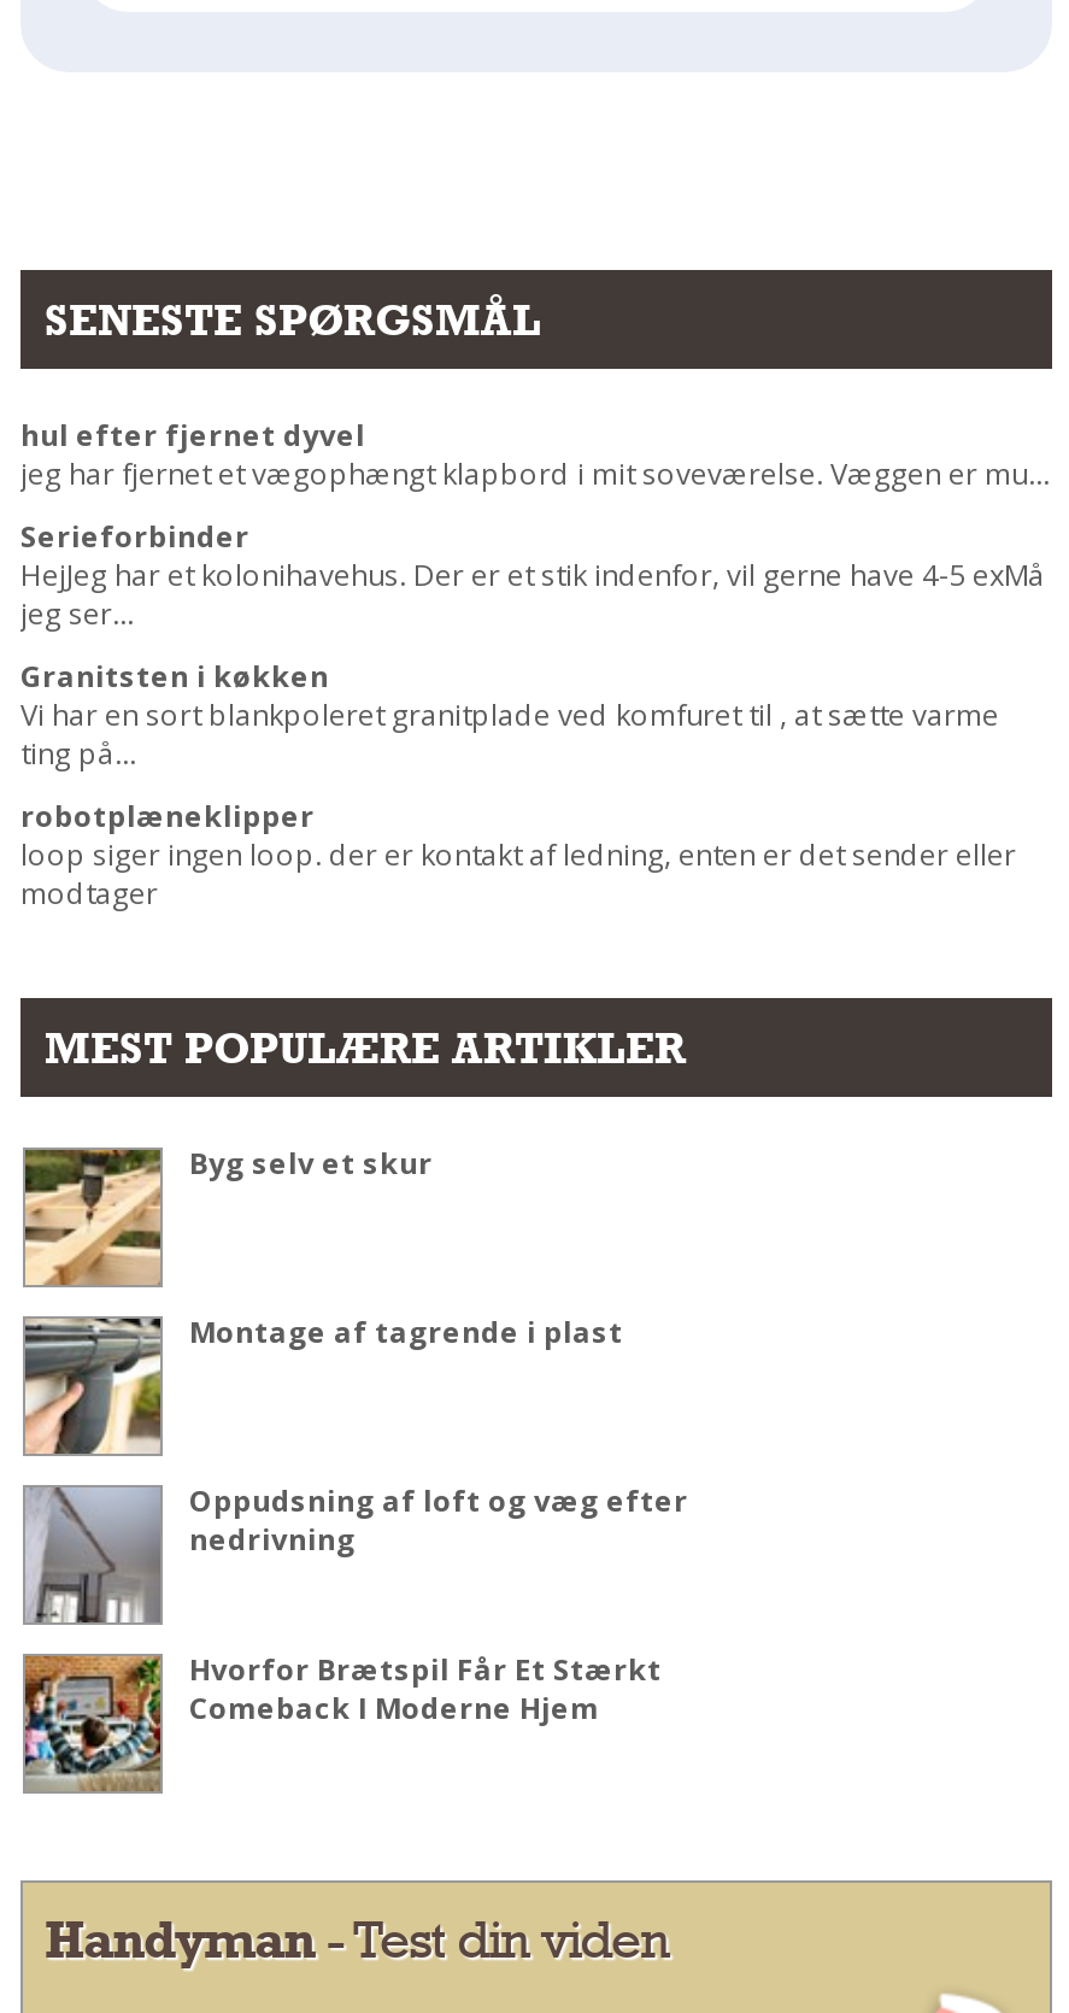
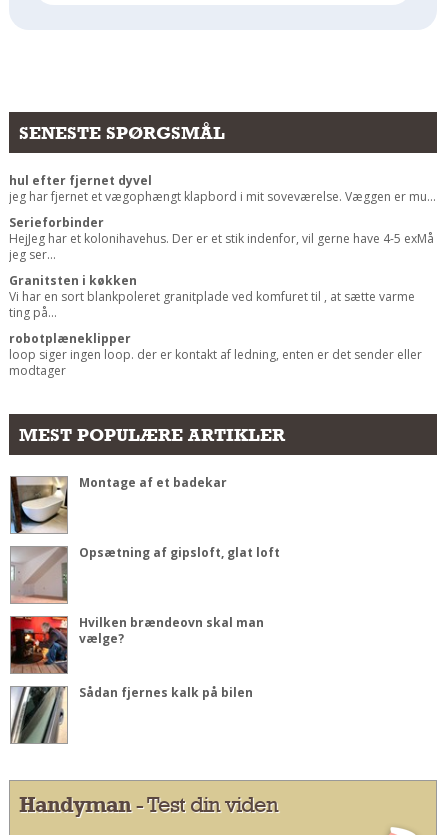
- [image]
- Byg selv et skur
+ [image]
+ Montage af et badekar

- [image]
- Montage af tagrende i plast
+ [image]
+ Opsætning af gipsloft, glat loft

- [image]
- Oppudsning af loft og væg efter
- nedrivning
+ [image]
+ Hvilken brændeovn skal man
+ vælge?

- [image]
- Hvorfor Brætspil Får Et Stærkt
- Comeback I Moderne Hjem
+ [image]
+ Sådan fjernes kalk på bilen
